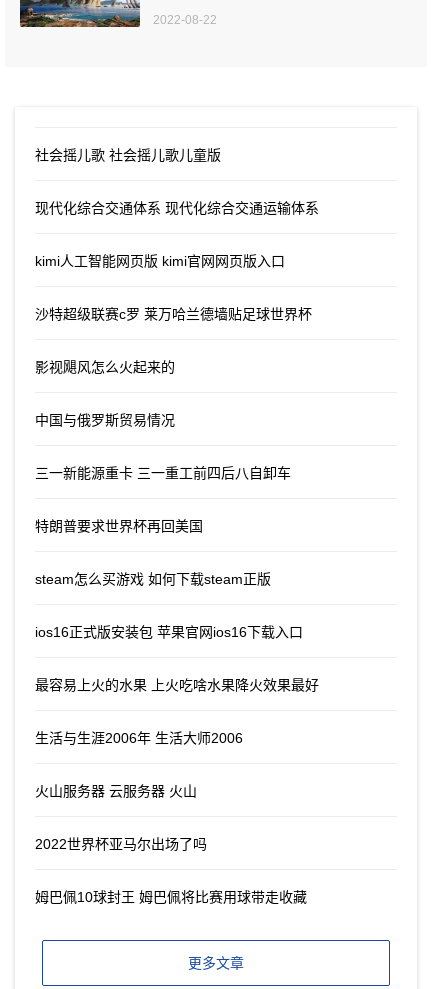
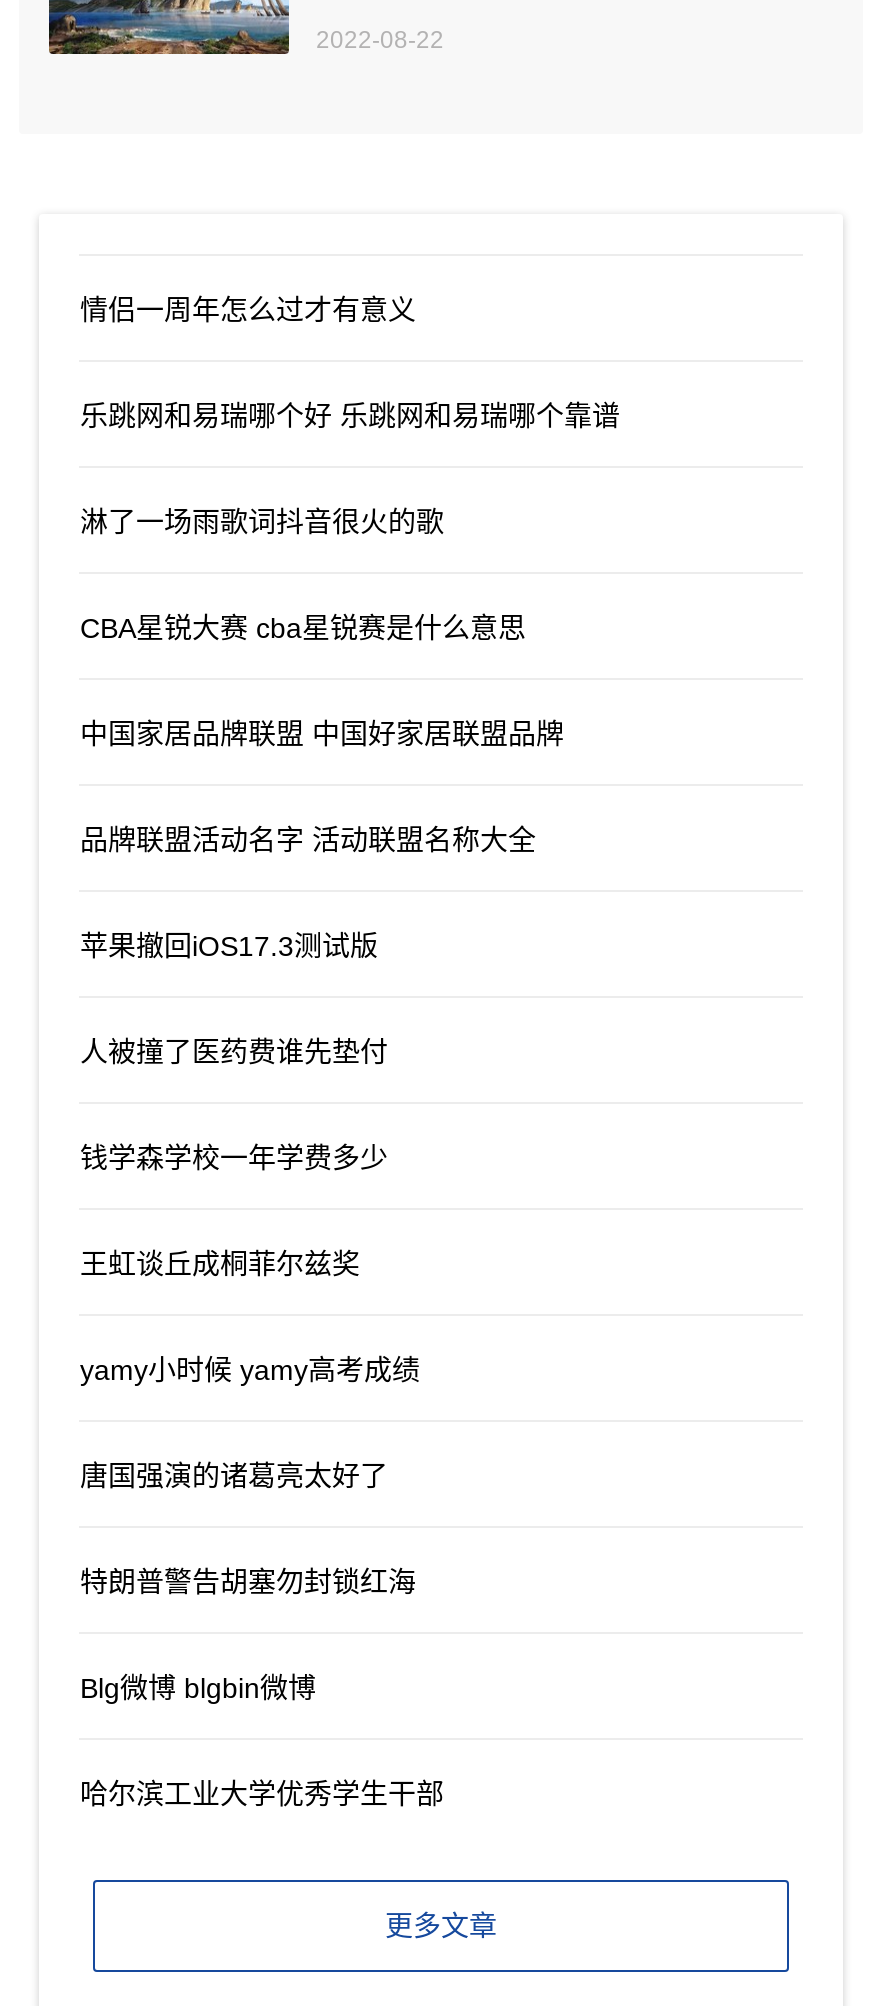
- 社会摇儿歌 社会摇儿歌儿童版
+ 情侣一周年怎么过才有意义

- 现代化综合交通体系 现代化综合交通运输体系
+ 乐跳网和易瑞哪个好 乐跳网和易瑞哪个靠谱

- kimi人工智能网页版 kimi官网网页版入口
+ 淋了一场雨歌词抖音很火的歌

- 沙特超级联赛c罗 莱万哈兰德墙贴足球世界杯
+ CBA星锐大赛 cba星锐赛是什么意思

- 影视飓风怎么火起来的
+ 中国家居品牌联盟 中国好家居联盟品牌

- 中国与俄罗斯贸易情况
+ 品牌联盟活动名字 活动联盟名称大全

- 三一新能源重卡 三一重工前四后八自卸车
+ 苹果撤回iOS17.3测试版

- 特朗普要求世界杯再回美国
+ 人被撞了医药费谁先垫付

- steam怎么买游戏 如何下载steam正版
+ 钱学森学校一年学费多少

- ios16正式版安装包 苹果官网ios16下载入口
+ 王虹谈丘成桐菲尔兹奖

- 最容易上火的水果 上火吃啥水果降火效果最好
+ yamy小时候 yamy高考成绩

- 生活与生涯2006年 生活大师2006
+ 唐国强演的诸葛亮太好了

- 火山服务器 云服务器 火山
+ 特朗普警告胡塞勿封锁红海

- 2022世界杯亚马尔出场了吗
+ Blg微博 blgbin微博

- 姆巴佩10球封王 姆巴佩将比赛用球带走收藏
+ 哈尔滨工业大学优秀学生干部
